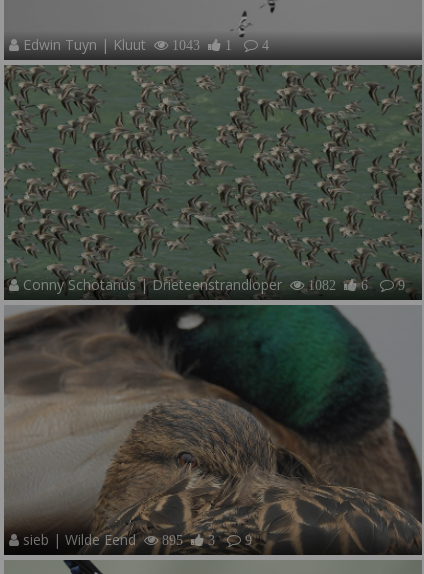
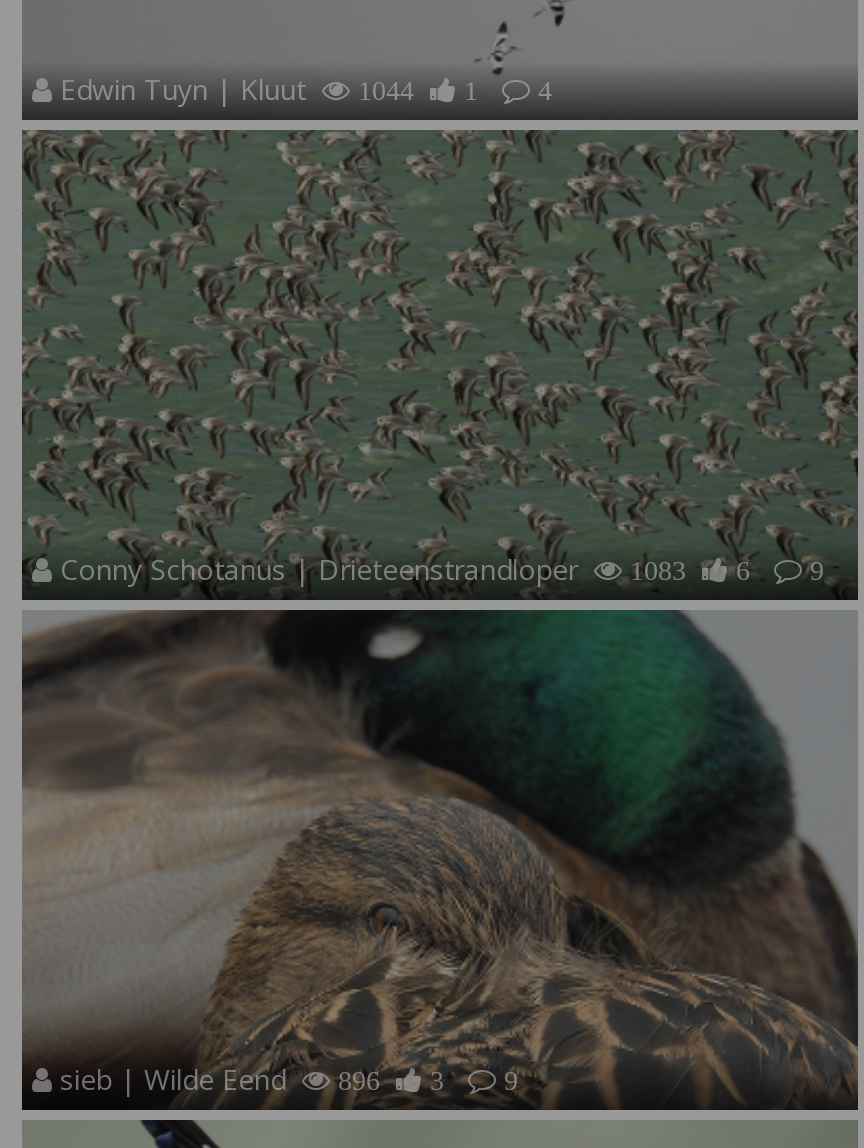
- 1043
+ 1044

- 1082
+ 1083

- 895
+ 896
